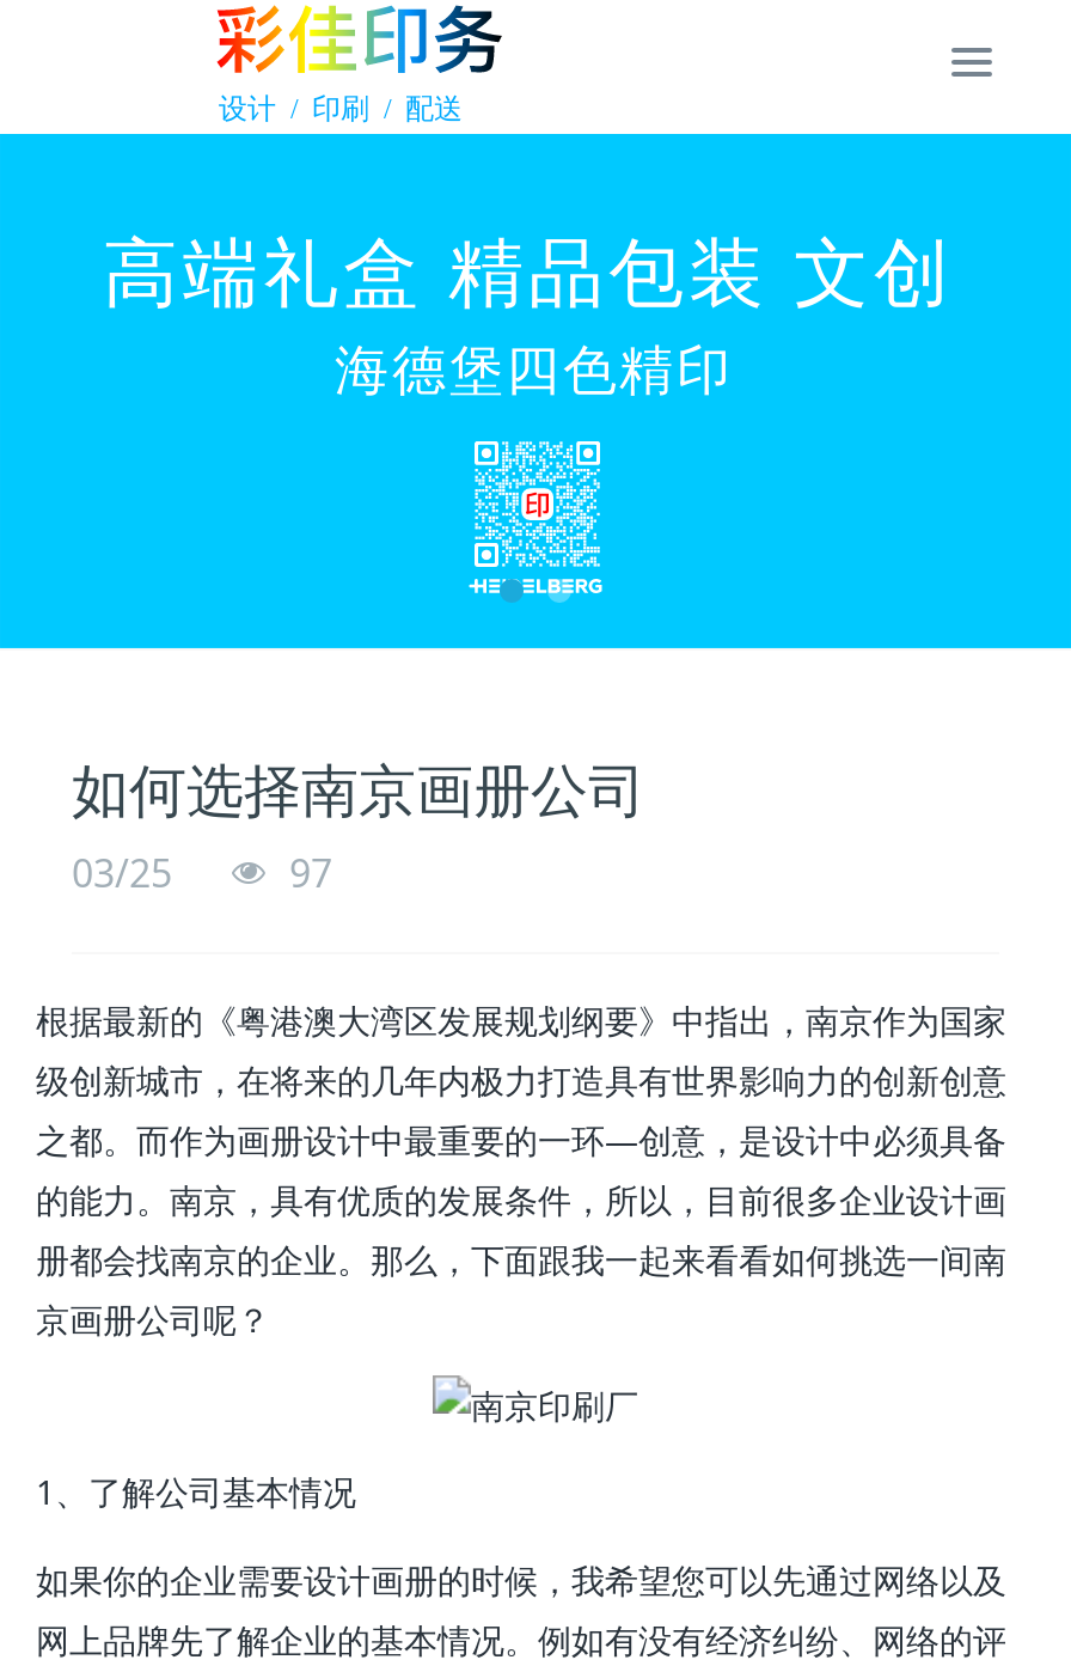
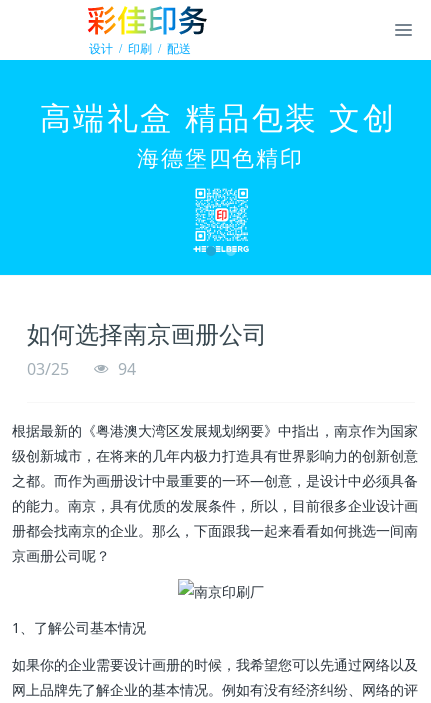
- 97
+ 94
